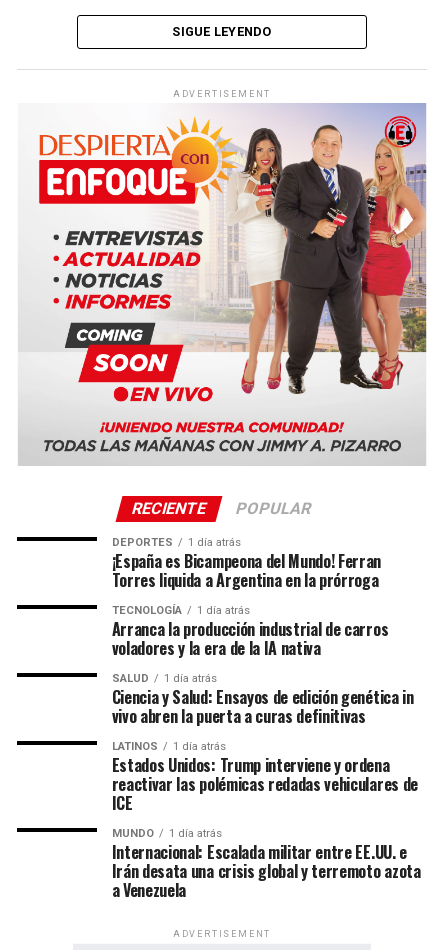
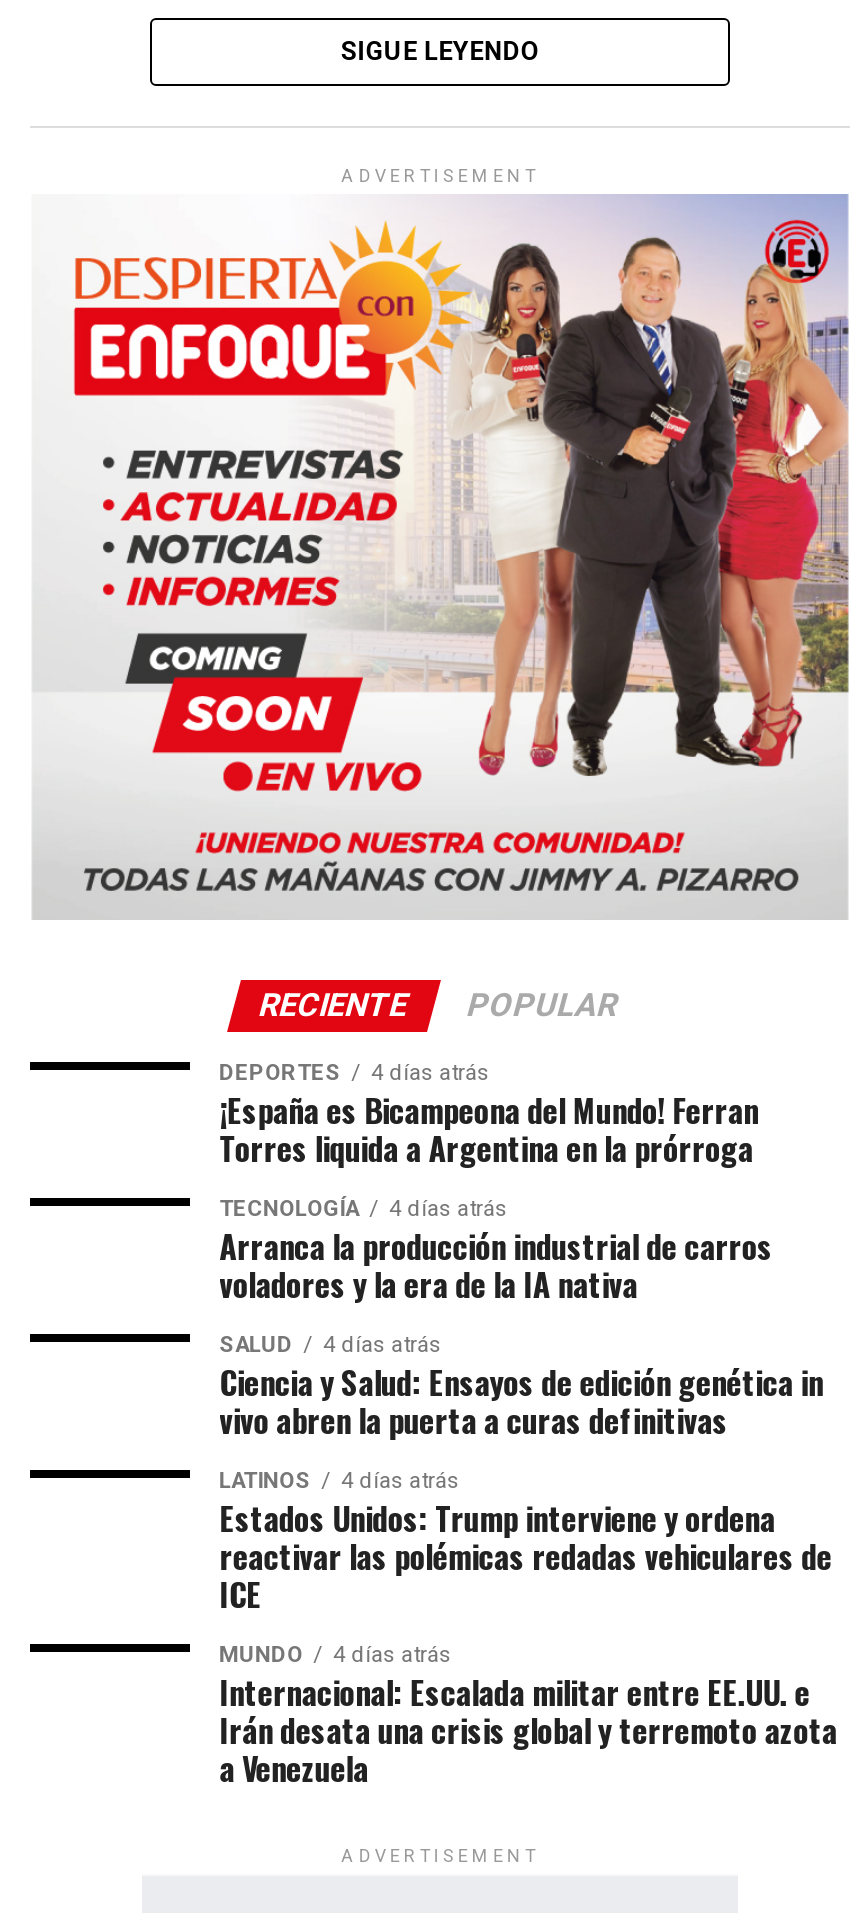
- DEPORTES 1 día atrás
+ DEPORTES 4 días atrás

- TECNOLOGÍA 1 día atrás
+ TECNOLOGÍA 4 días atrás

- SALUD 1 día atrás
+ SALUD 4 días atrás

- LATINOS 1 día atrás
+ LATINOS 4 días atrás

- MUNDO 1 día atrás
+ MUNDO 4 días atrás
